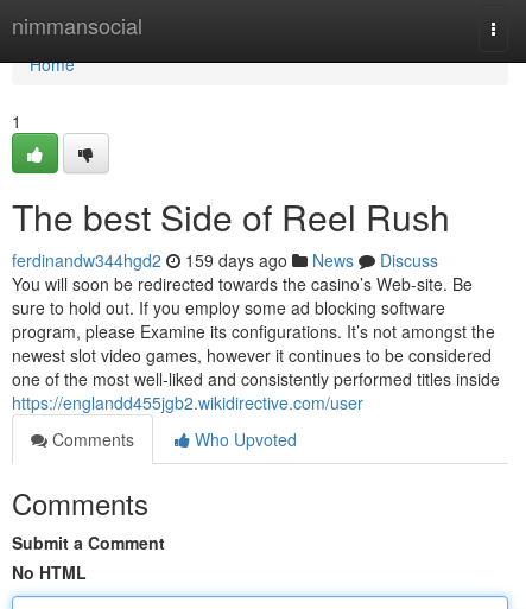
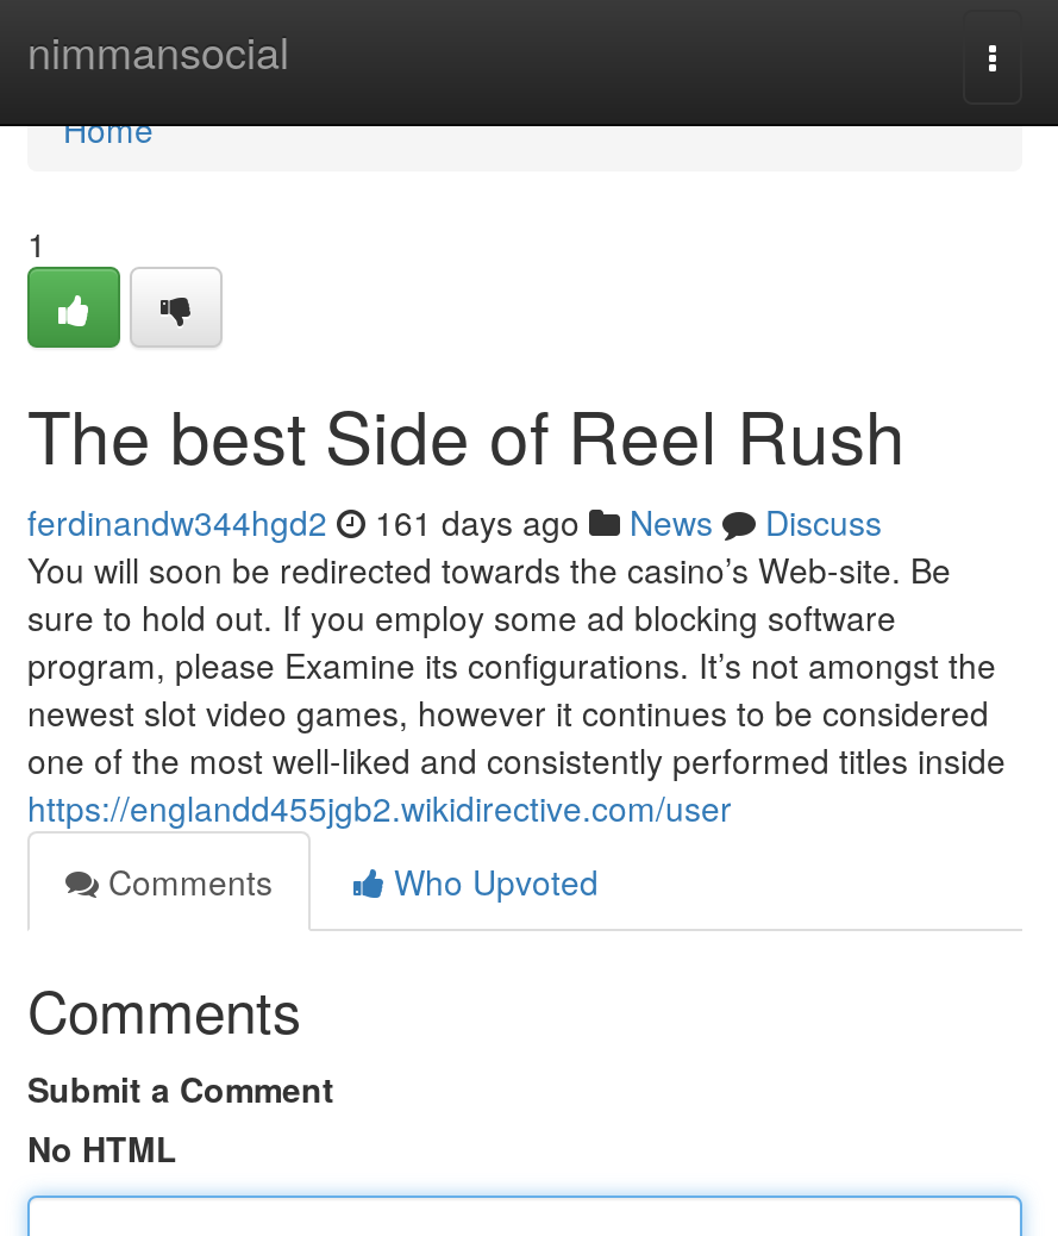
- ferdinandw344hgd2 159 days ago News Discuss
+ ferdinandw344hgd2 161 days ago News Discuss
